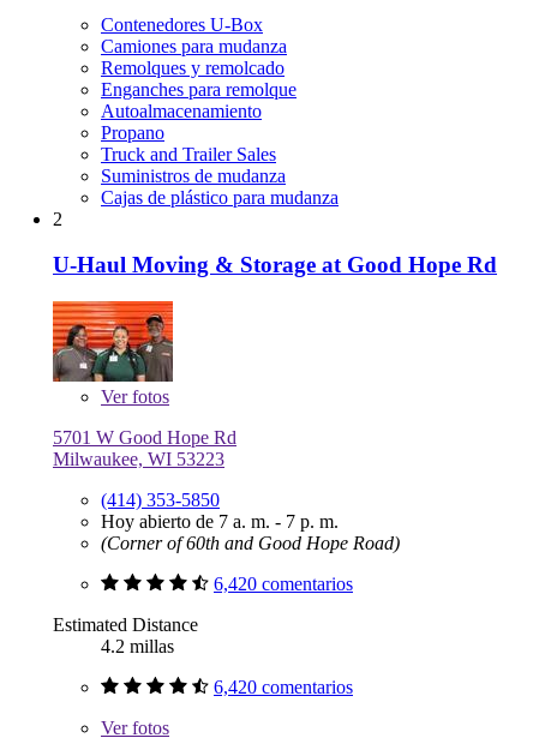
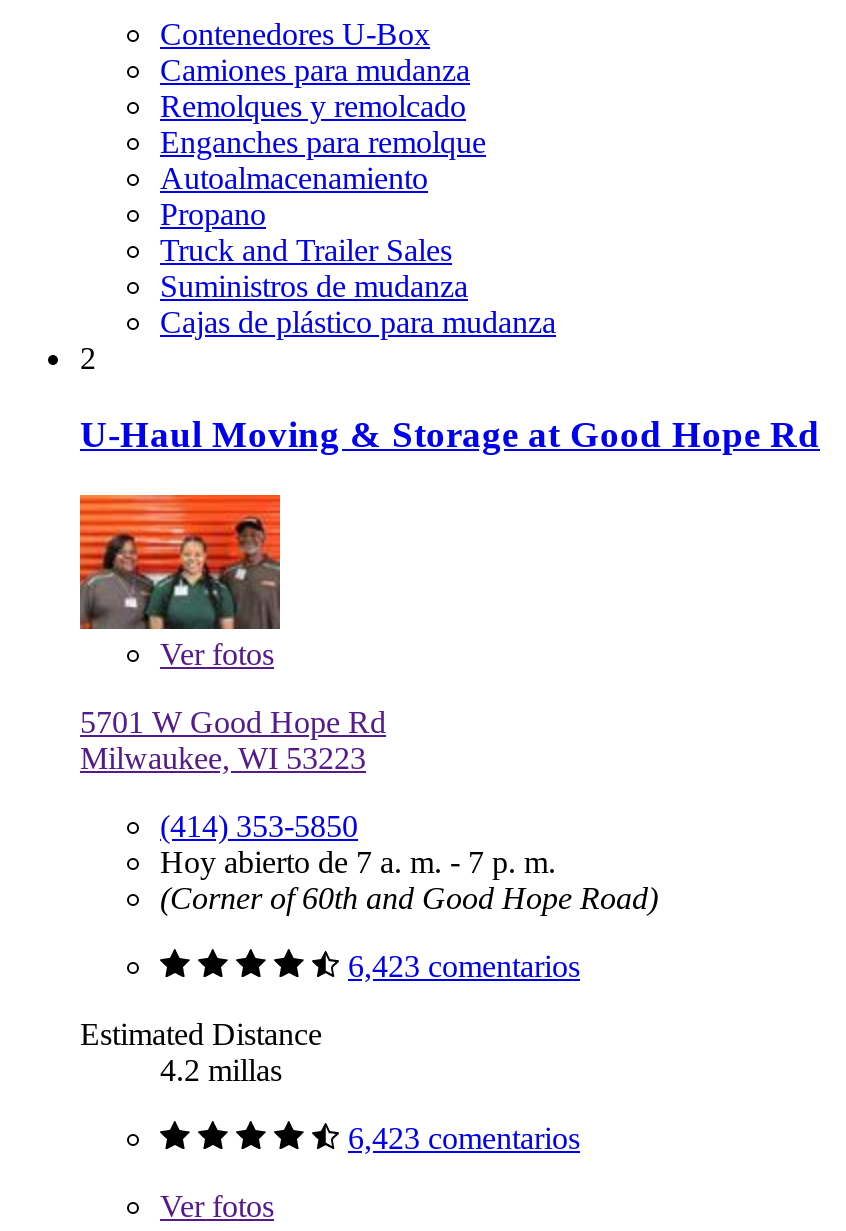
- 6,420 comentarios
+ 6,423 comentarios

- 6,420 comentarios
+ 6,423 comentarios
